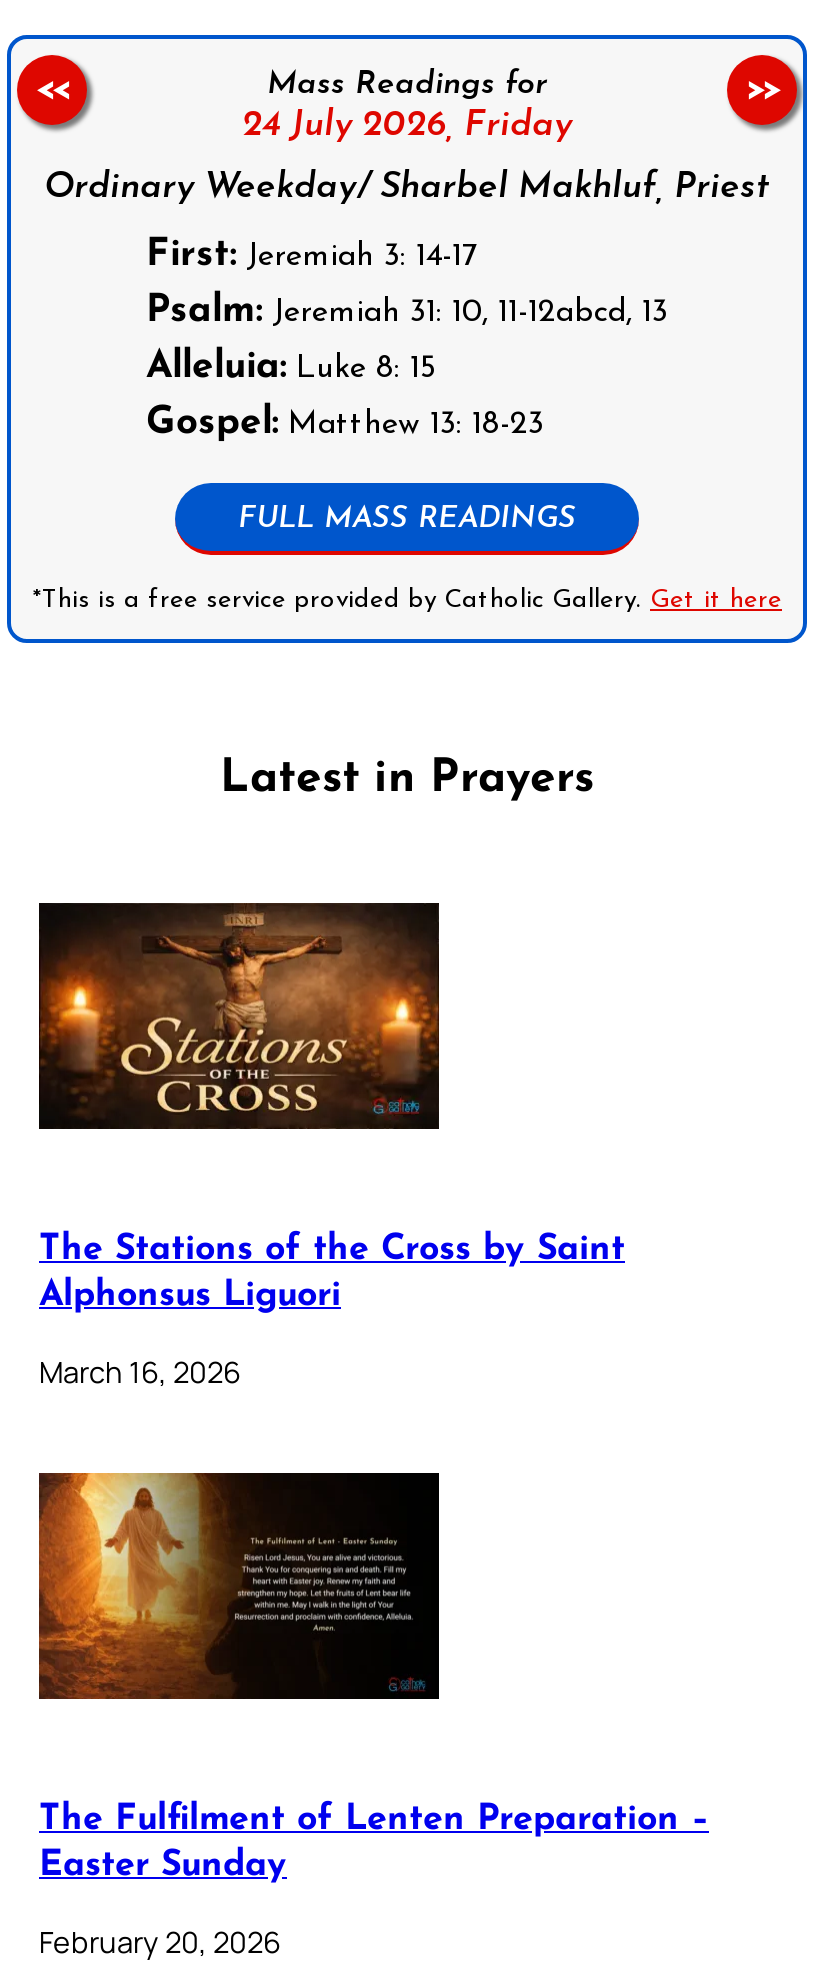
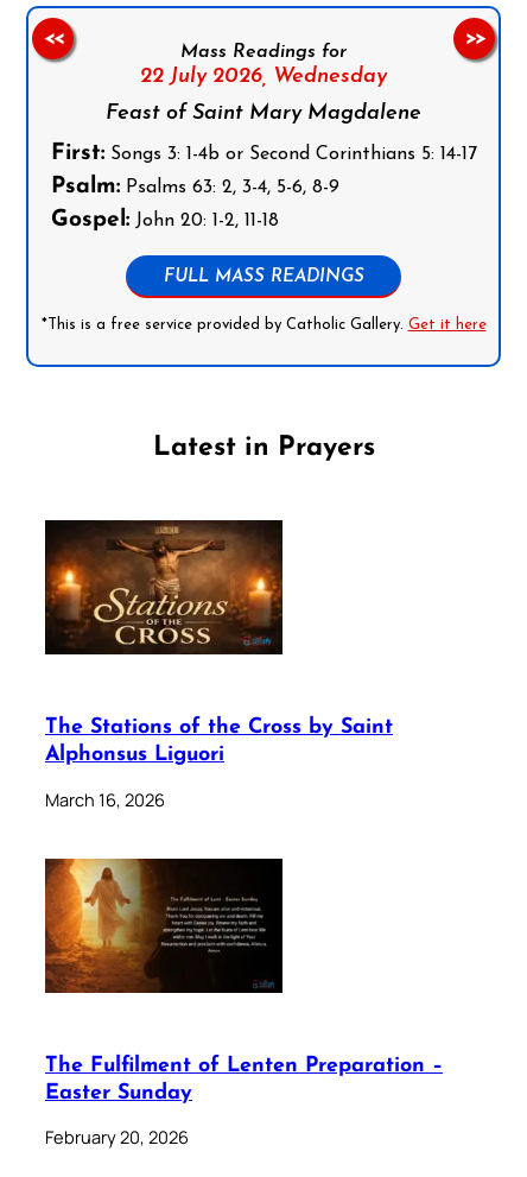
- 24 July 2026, Friday
- Ordinary Weekday/ Sharbel Makhluf, Priest
- First: Jeremiah 3: 14-17
- Psalm: Jeremiah 31: 10, 11-12abcd, 13
- Alleluia: Luke 8: 15
- Gospel: Matthew 13: 18-23
+ 22 July 2026, Wednesday
+ Feast of Saint Mary Magdalene
+ First: Songs 3: 1-4b or Second Corinthians 5: 14-17
+ Psalm: Psalms 63: 2, 3-4, 5-6, 8-9
+ Gospel: John 20: 1-2, 11-18
